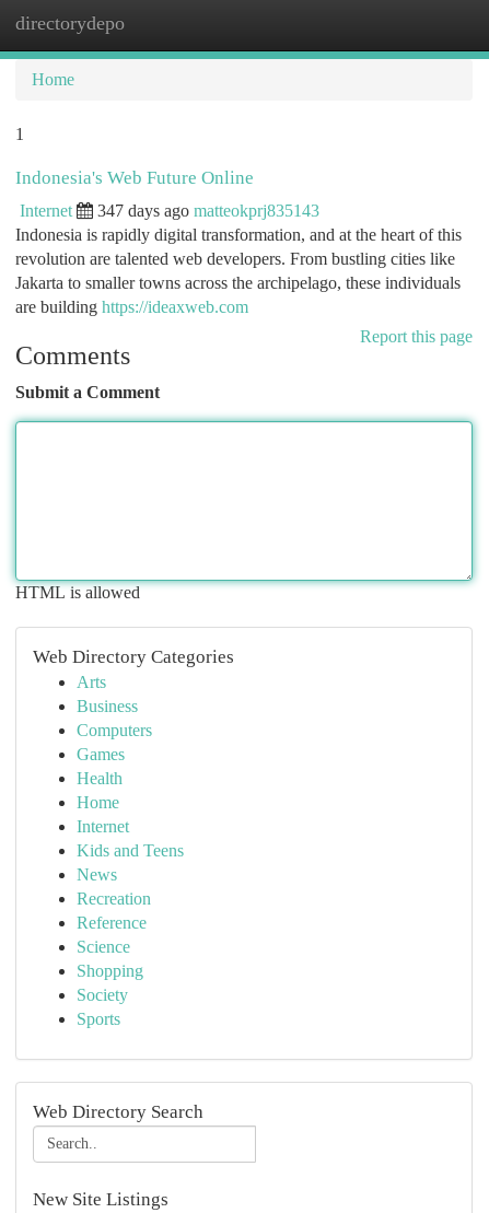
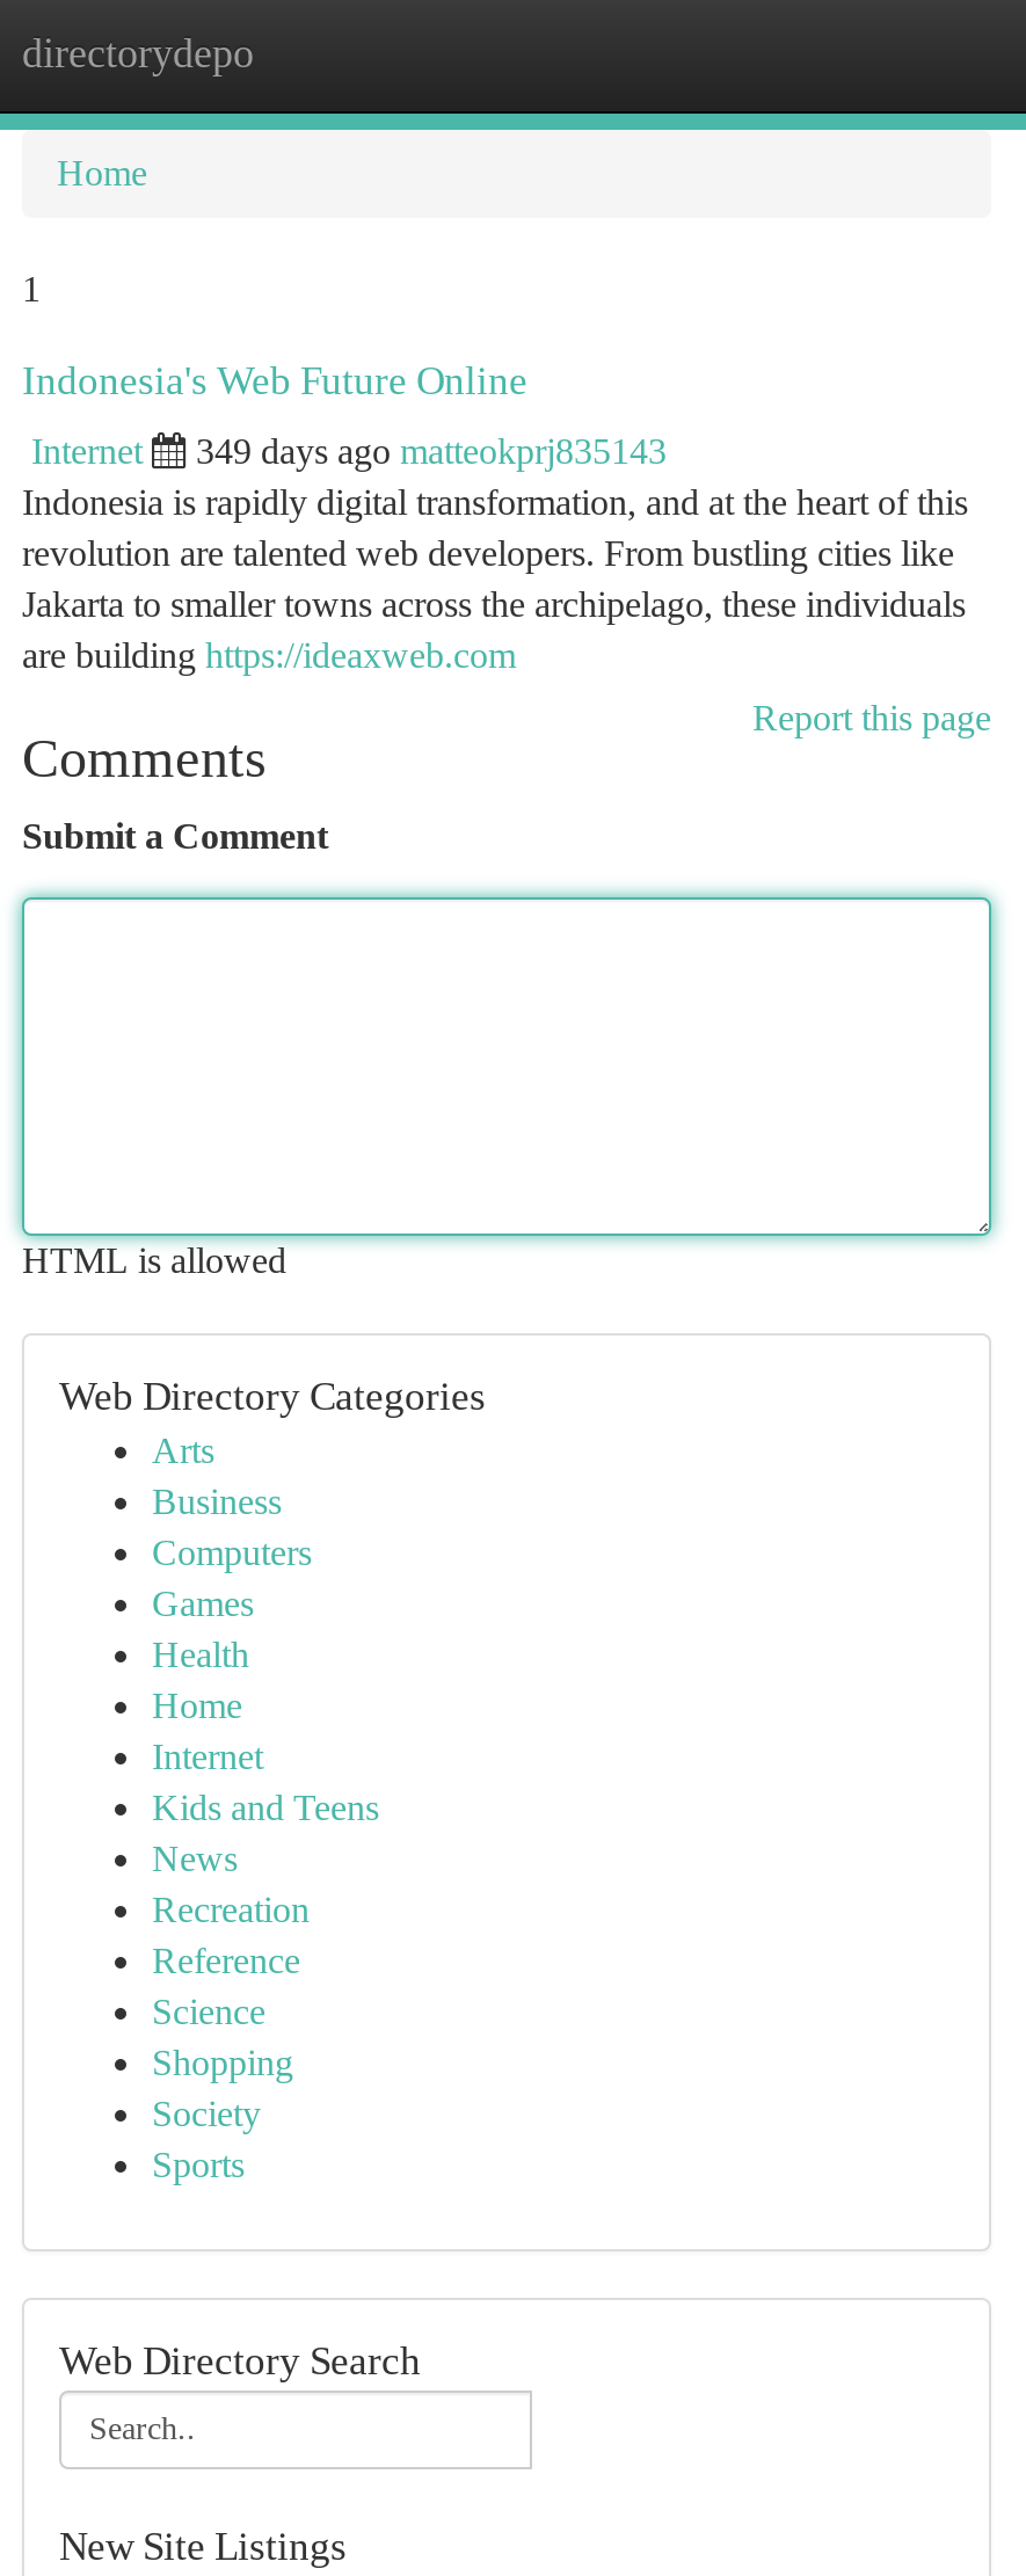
- 347 days ago matteokprj835143
+ 349 days ago matteokprj835143
